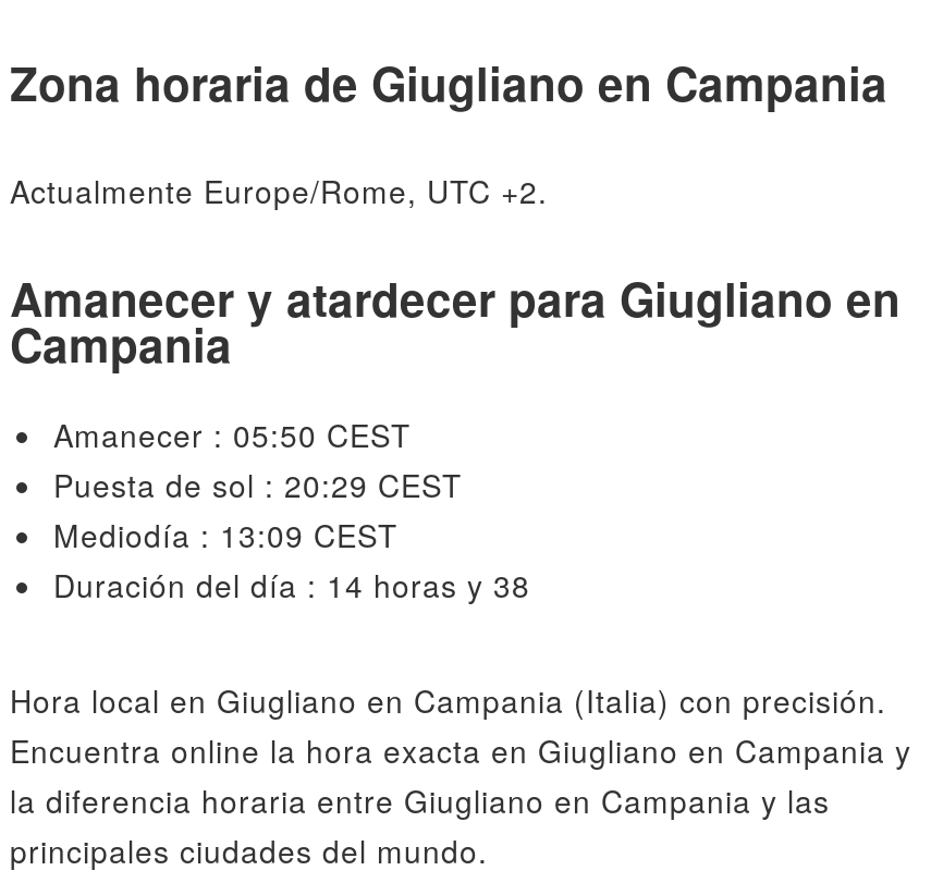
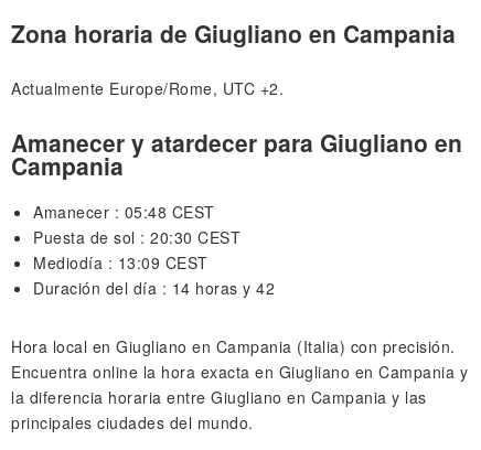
- Amanecer : 05:50 CEST
+ Amanecer : 05:48 CEST

- Puesta de sol : 20:29 CEST
+ Puesta de sol : 20:30 CEST

- Duración del día : 14 horas y 38
+ Duración del día : 14 horas y 42
